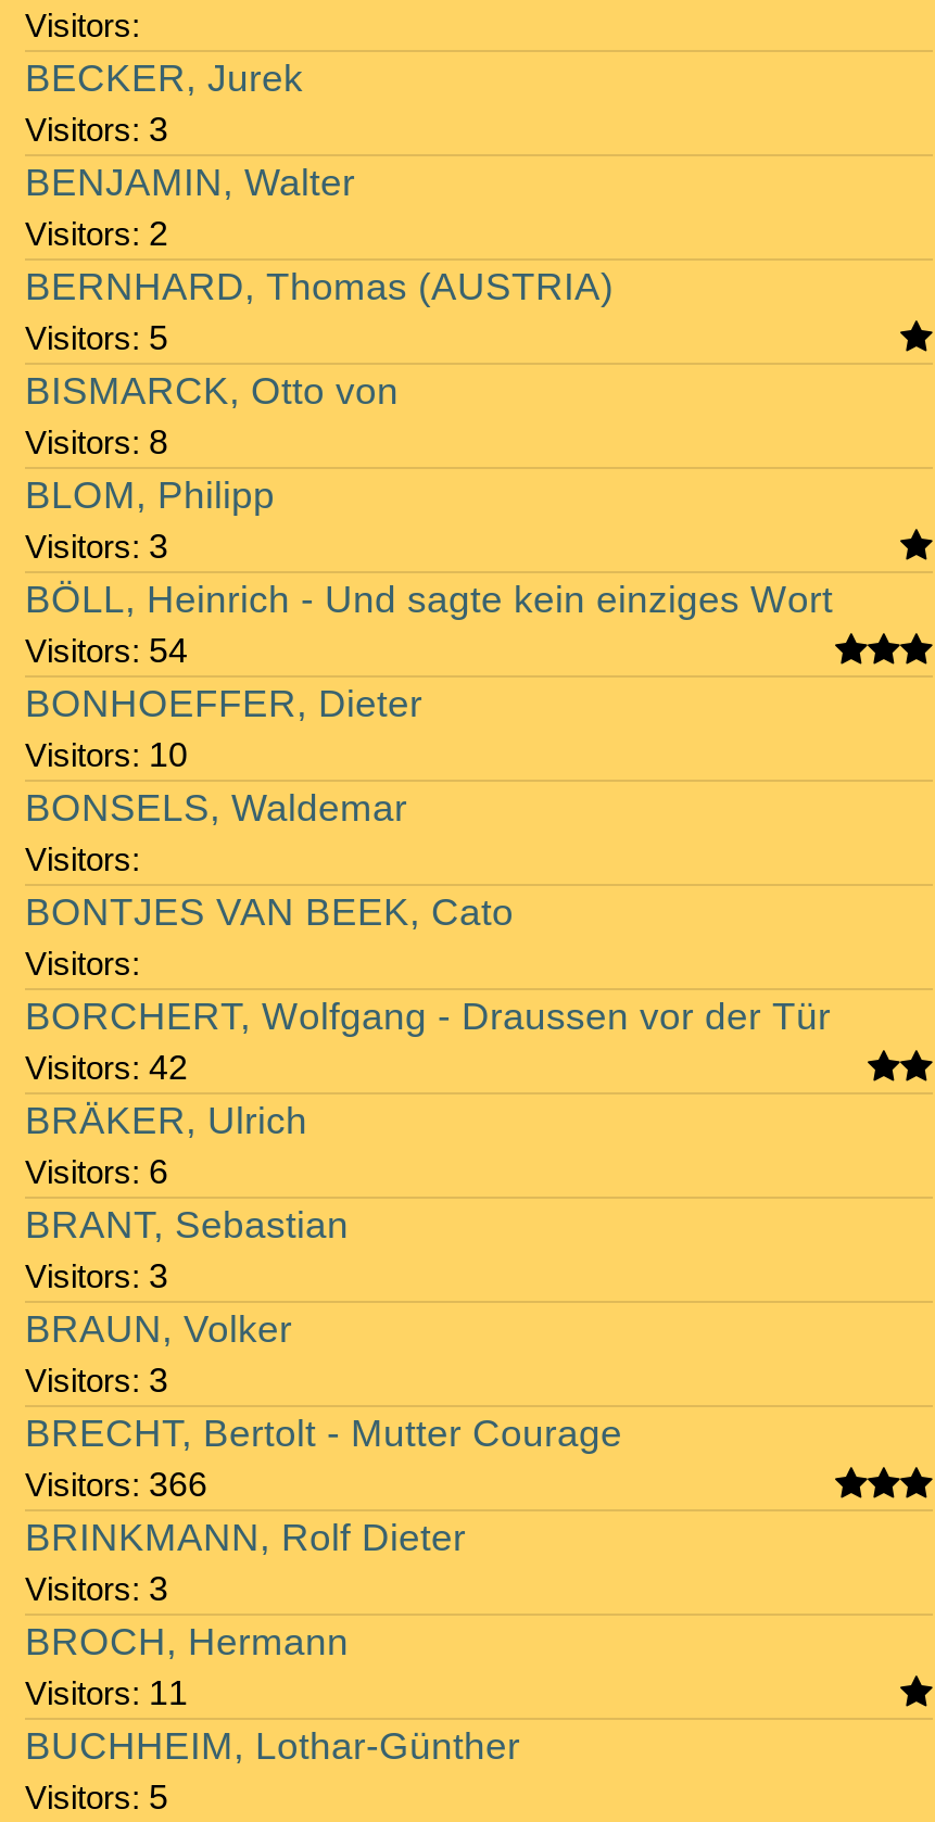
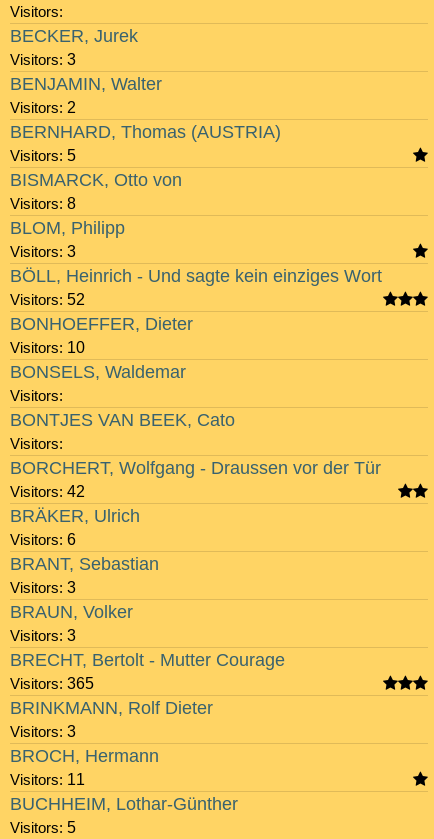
- Visitors: 54
+ Visitors: 52

- Visitors: 366
+ Visitors: 365
